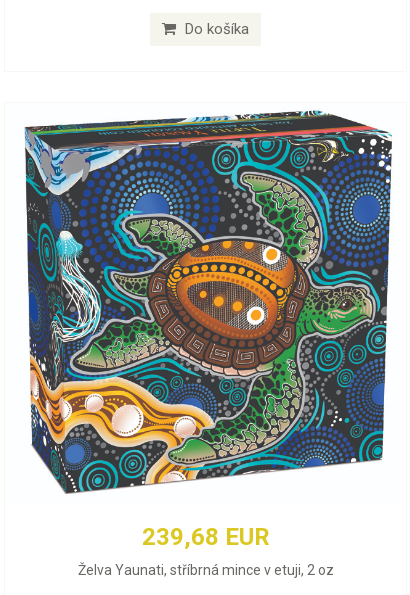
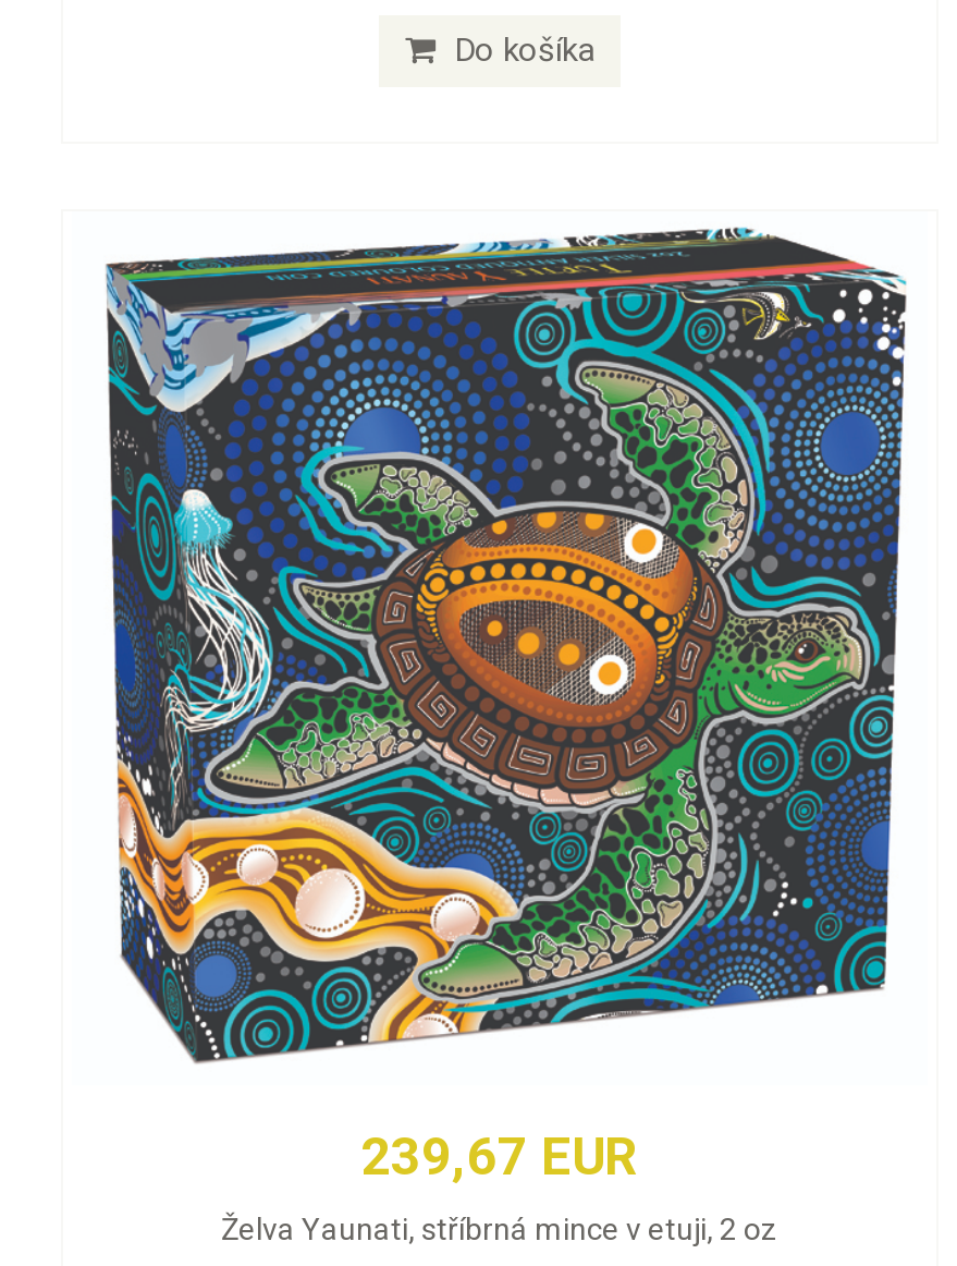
- 239,68 EUR
+ 239,67 EUR
